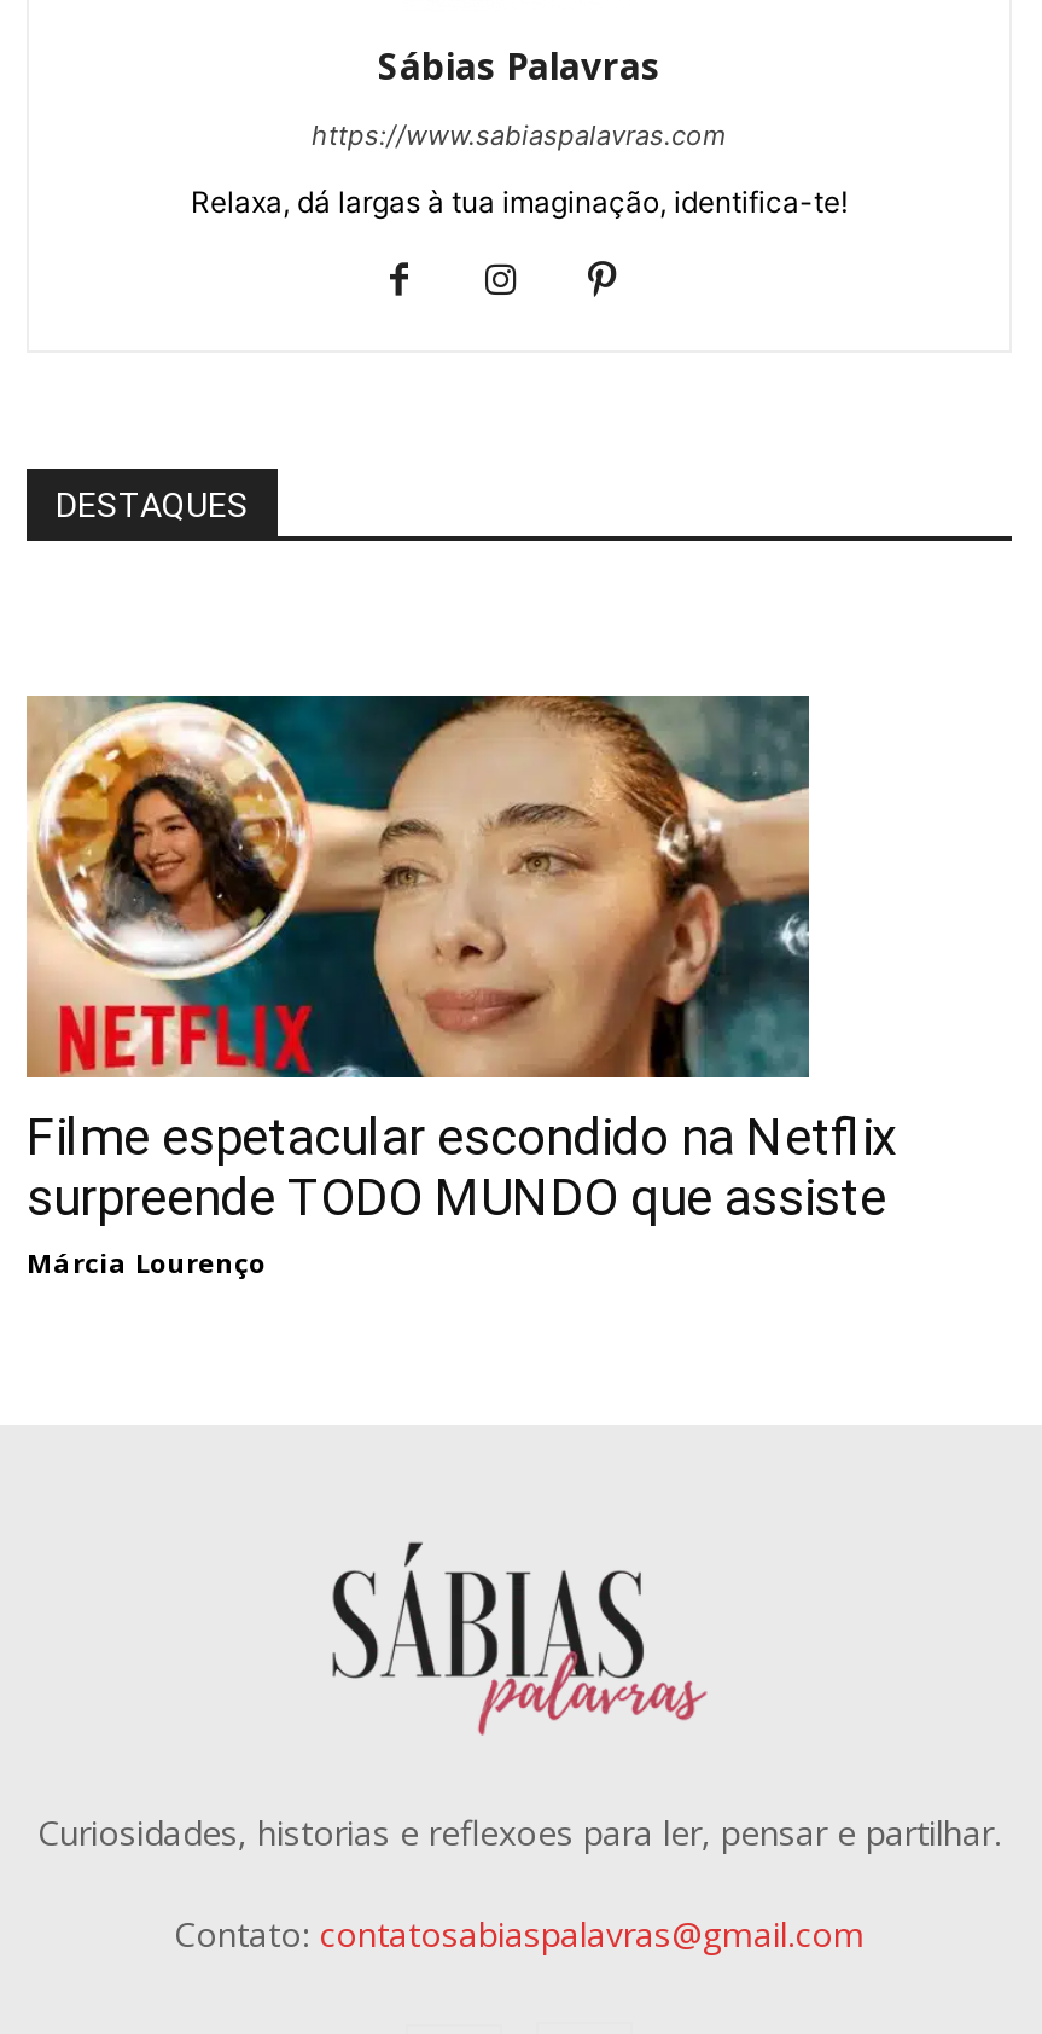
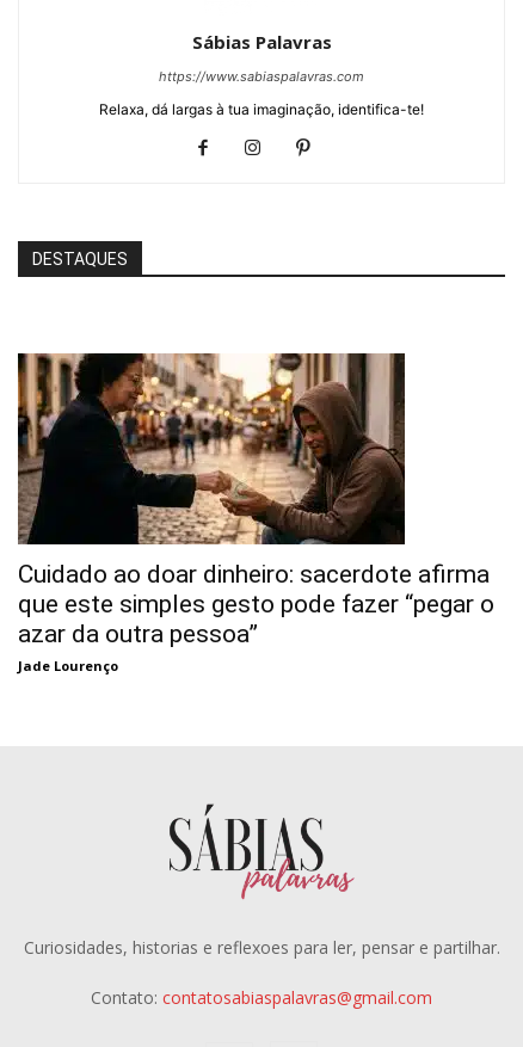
- [image]
- Filme espetacular escondido na Netflix
- surpreende TODO MUNDO que assiste
- Márcia Lourenço
+ [image]
+ Cuidado ao doar dinheiro: sacerdote afirma
+ que este simples gesto pode fazer “pegar o
+ azar da outra pessoa”
+ Jade Lourenço
